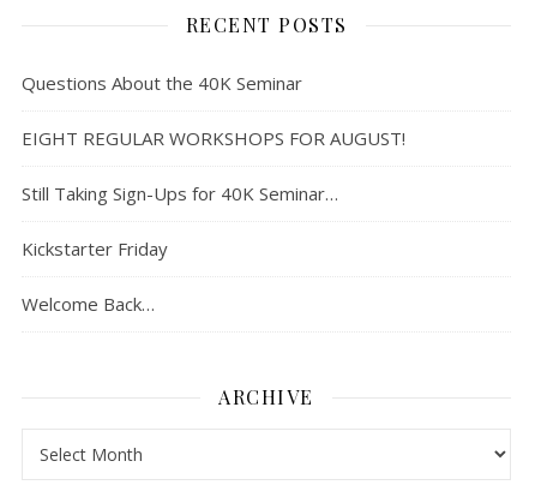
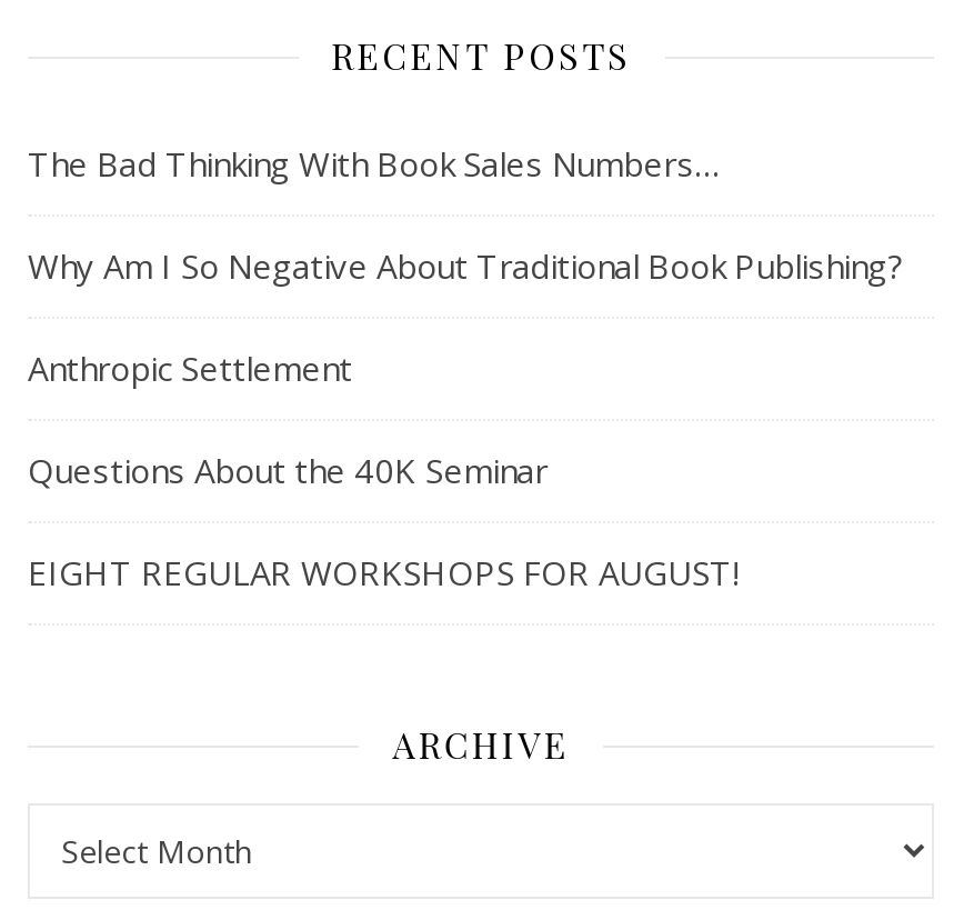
+ The Bad Thinking With Book Sales Numbers…
+ Why Am I So Negative About Traditional Book Publishing?
+ Anthropic Settlement

moved down: Questions About the 40K Seminar | EIGHT REGULAR WORKSHOPS FOR AUGUST!

- Still Taking Sign-Ups for 40K Seminar…
- Kickstarter Friday
- Welcome Back…
